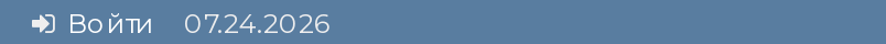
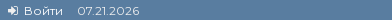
- Войти 07.24.2026
+ Войти 07.21.2026
